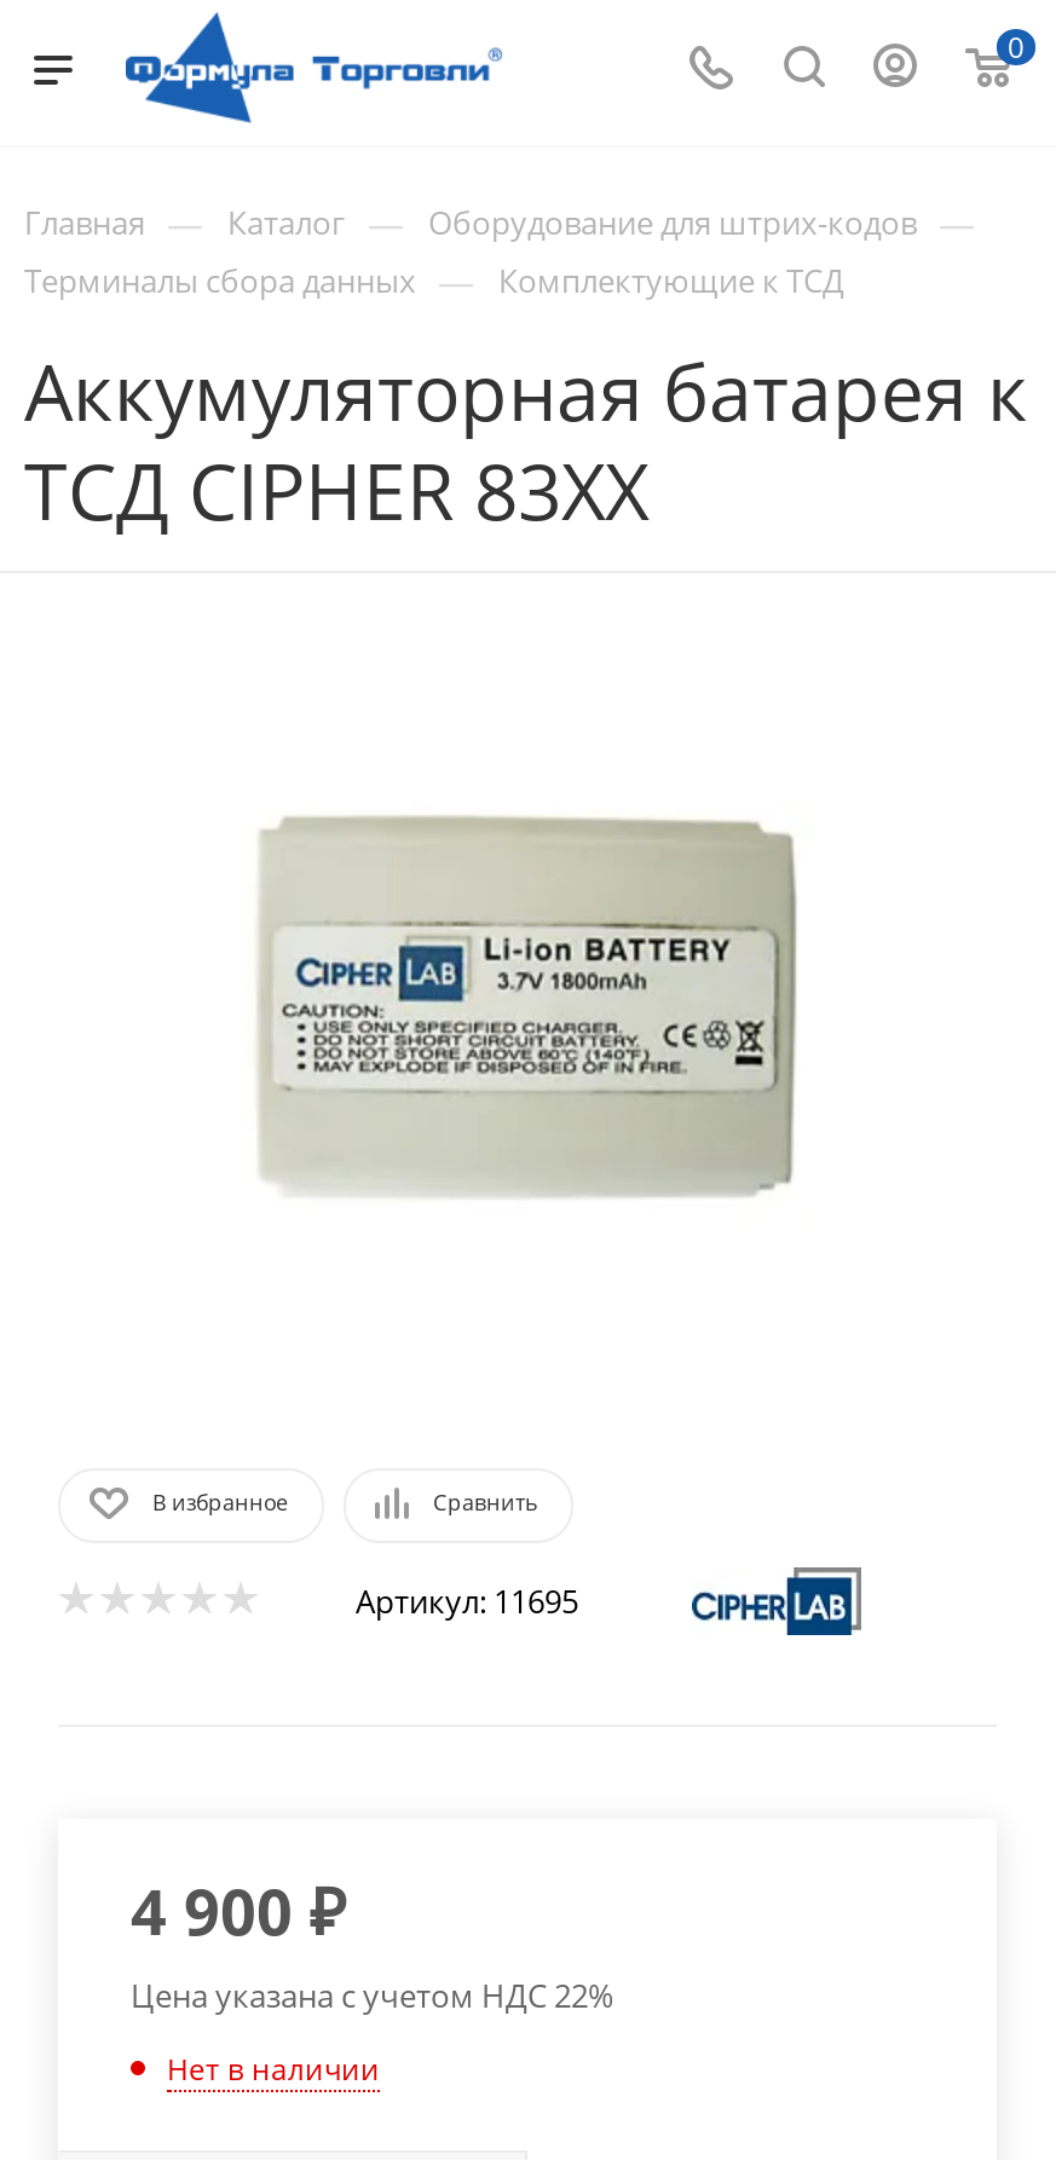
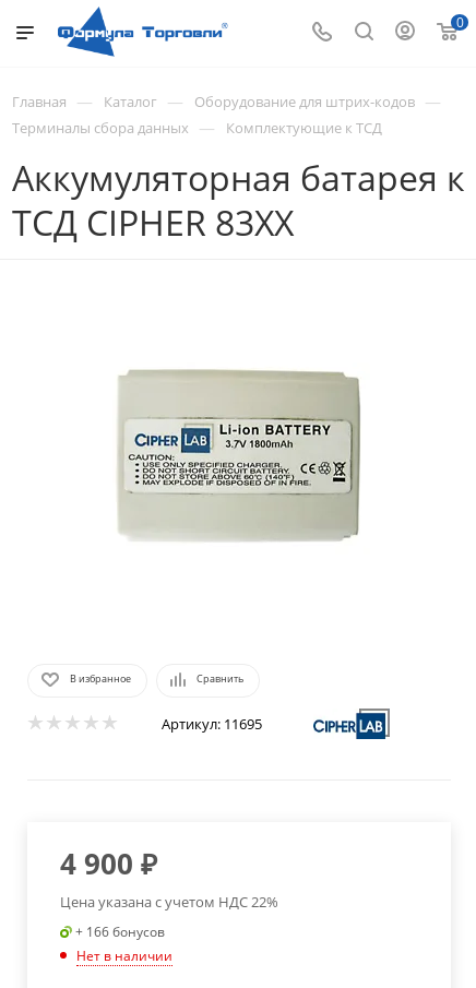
+ + 166 бонусов
